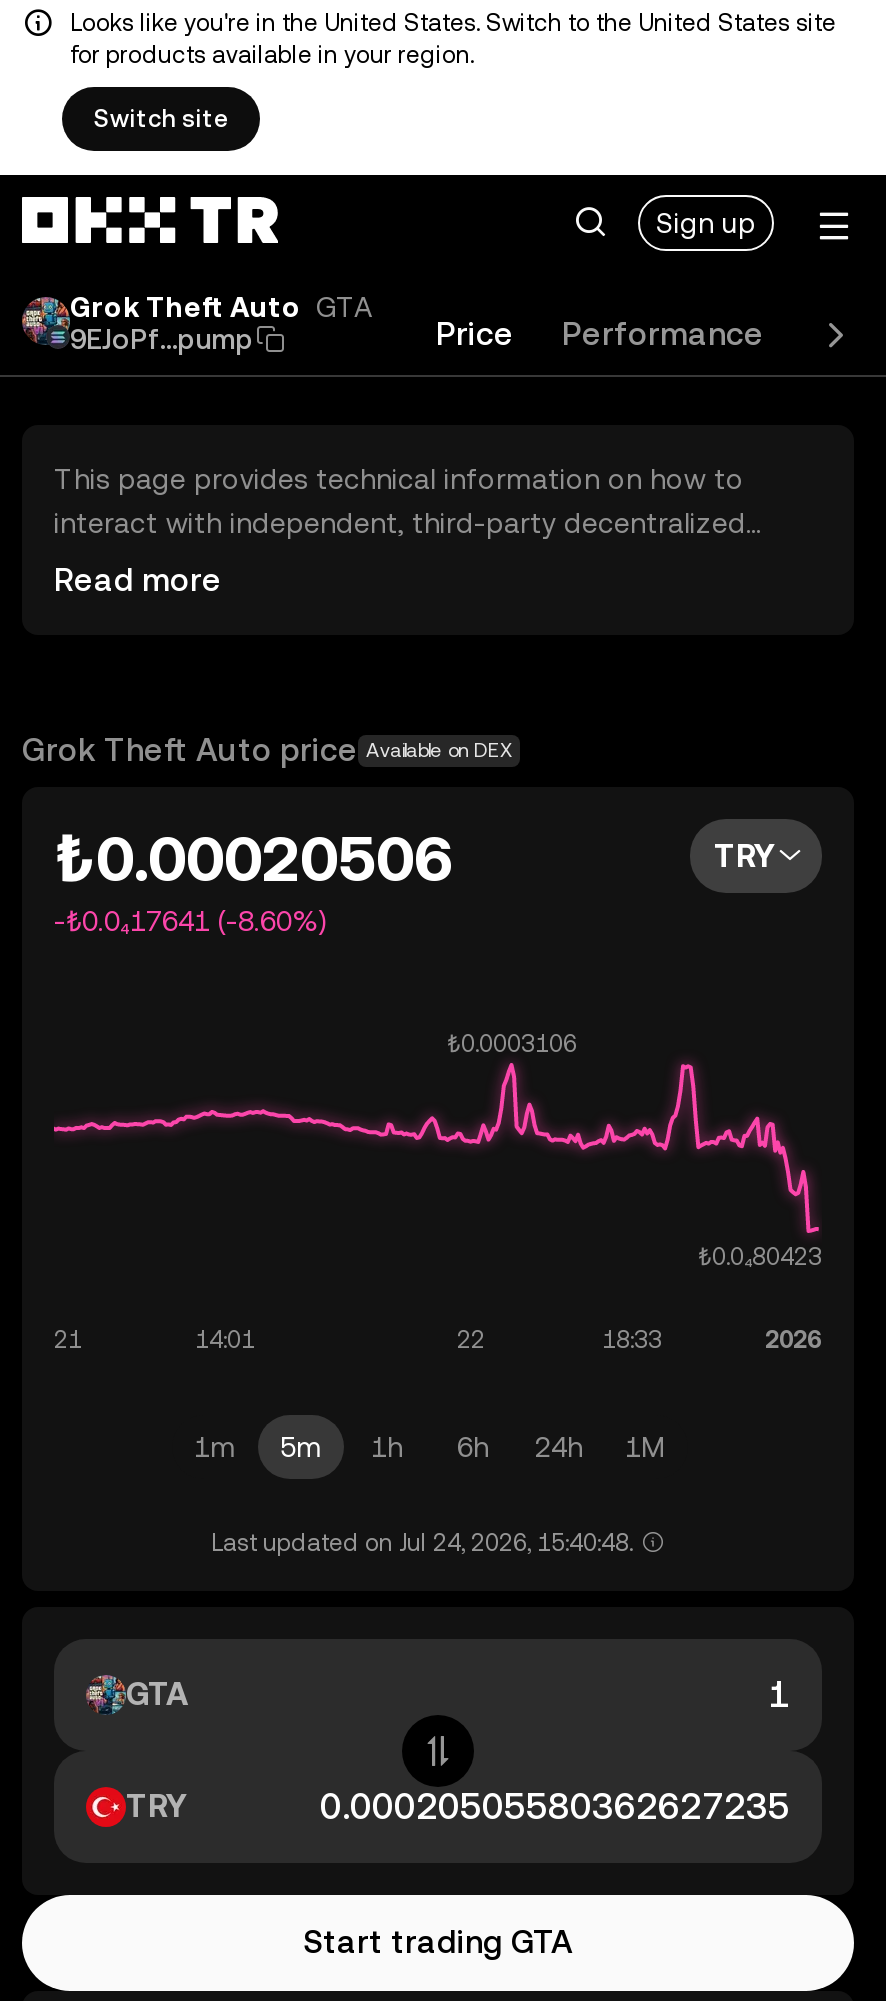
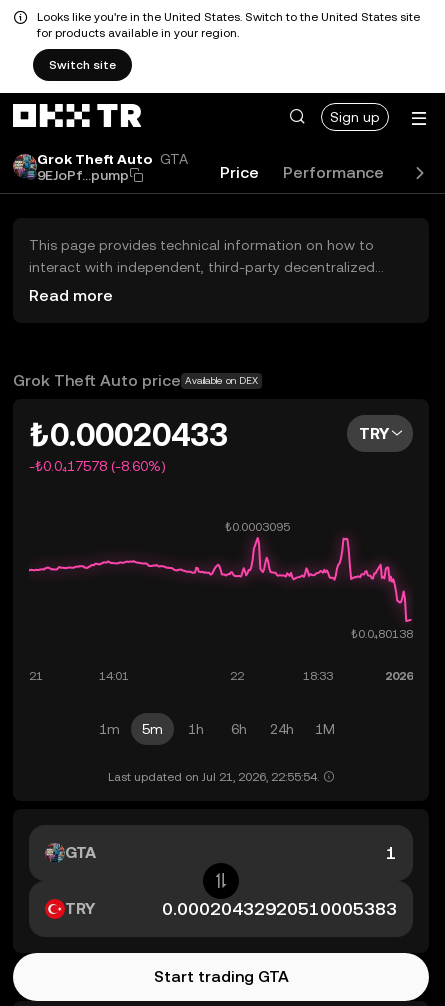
- ₺0.00020506
+ ₺0.00020433

- -₺0.0₄17641 (-8.60%)
+ -₺0.0₄17578 (-8.60%)

- Last updated on Jul 24, 2026, 15:40:48.
+ Last updated on Jul 21, 2026, 22:55:54.
